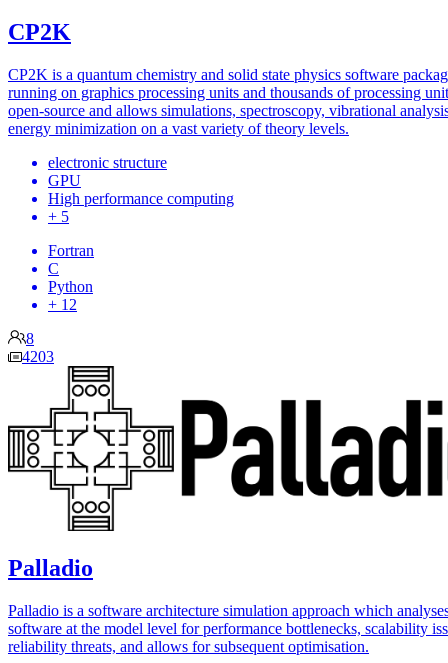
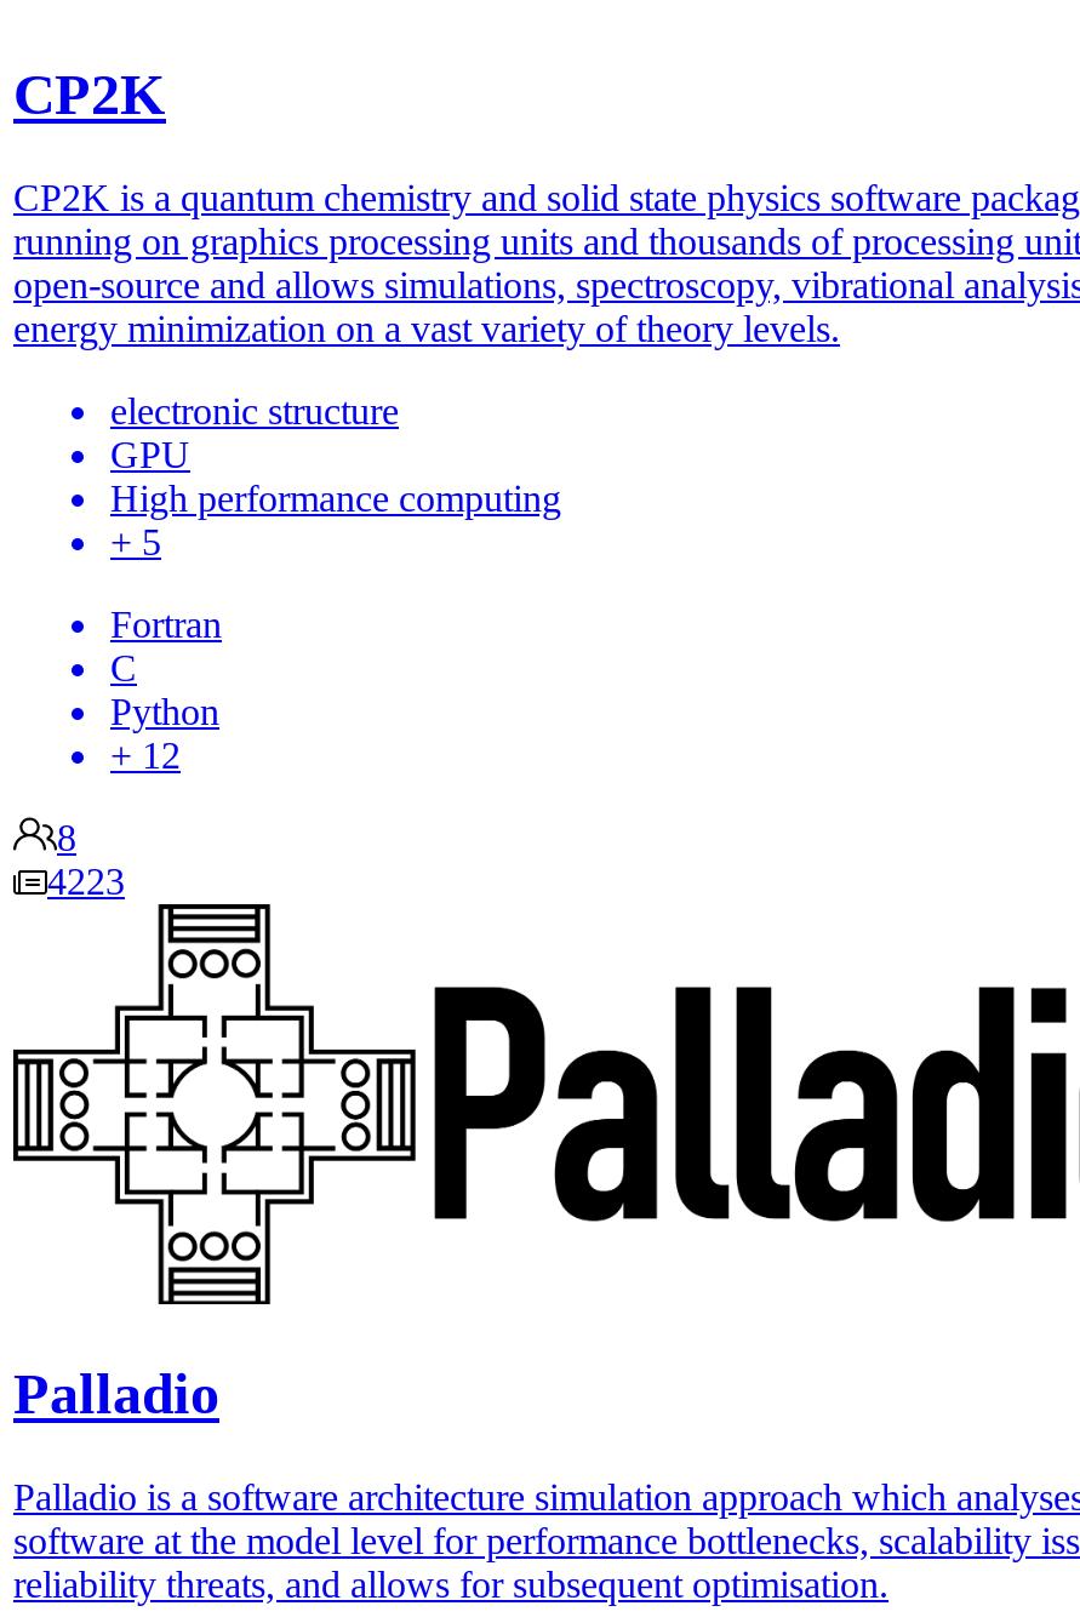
- 4203
+ 4223
